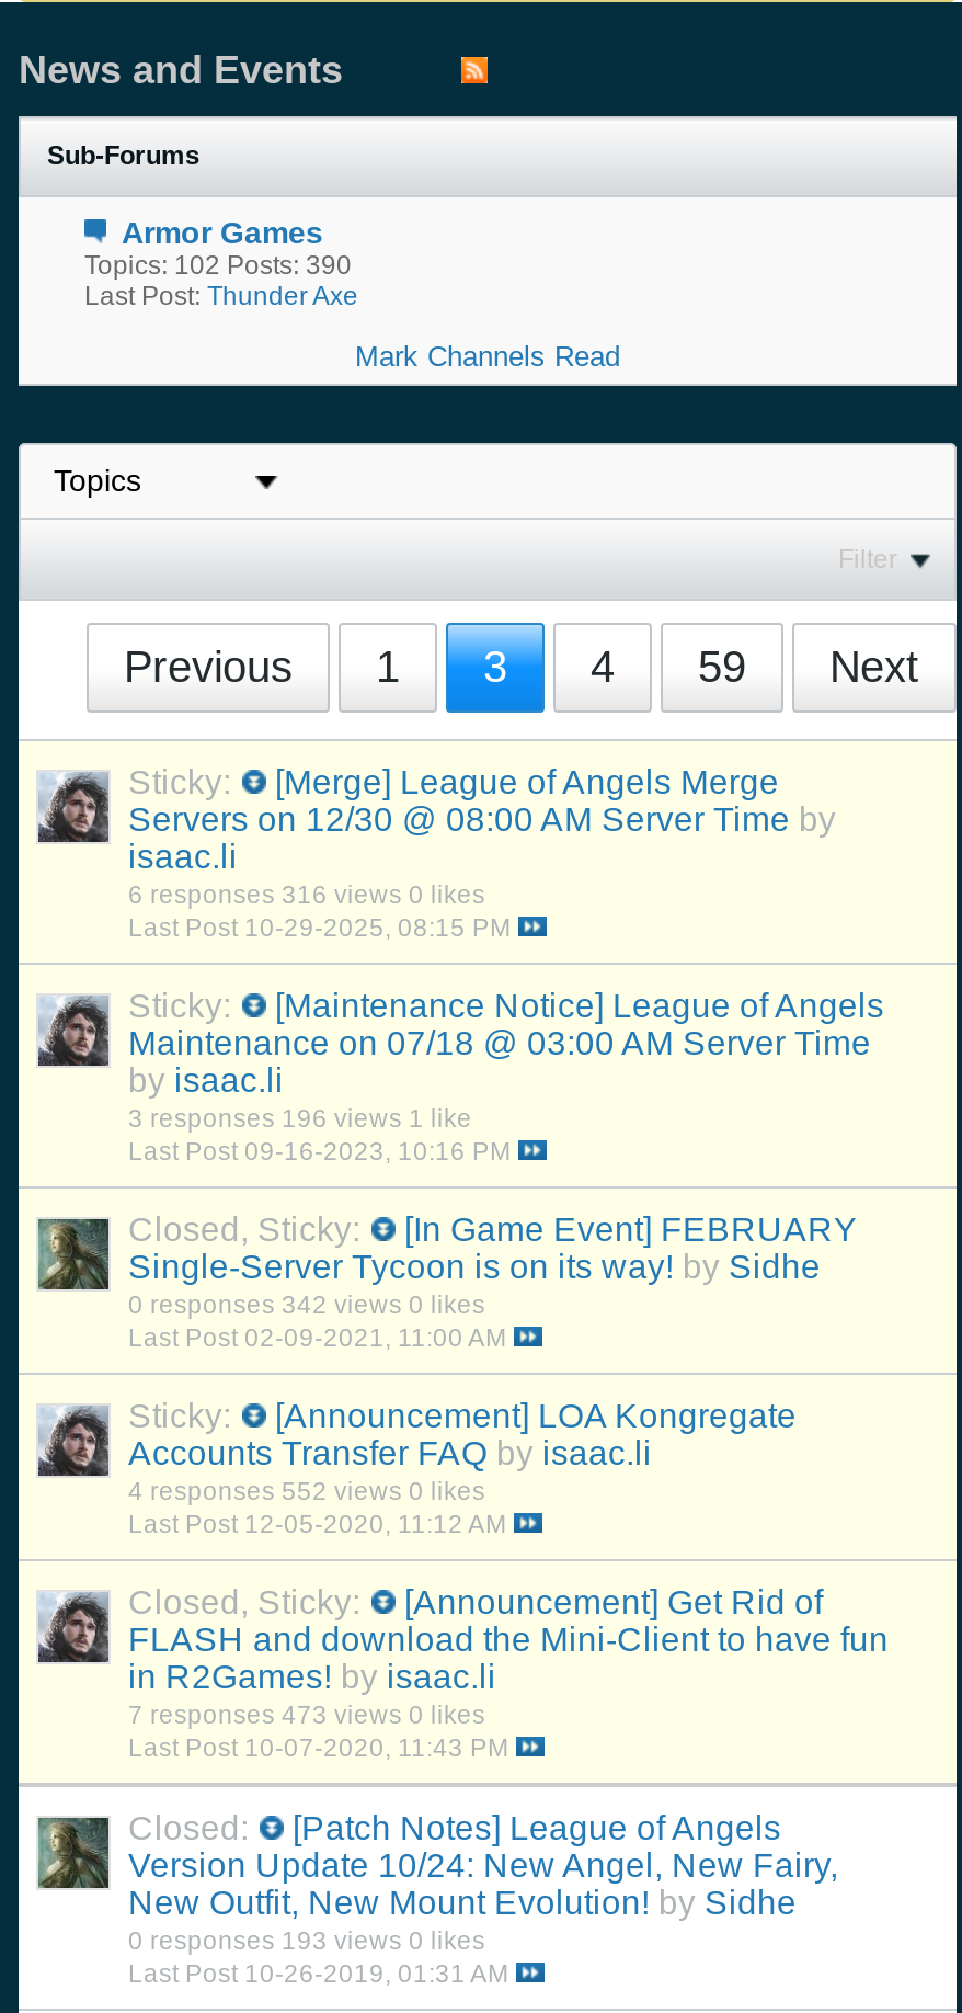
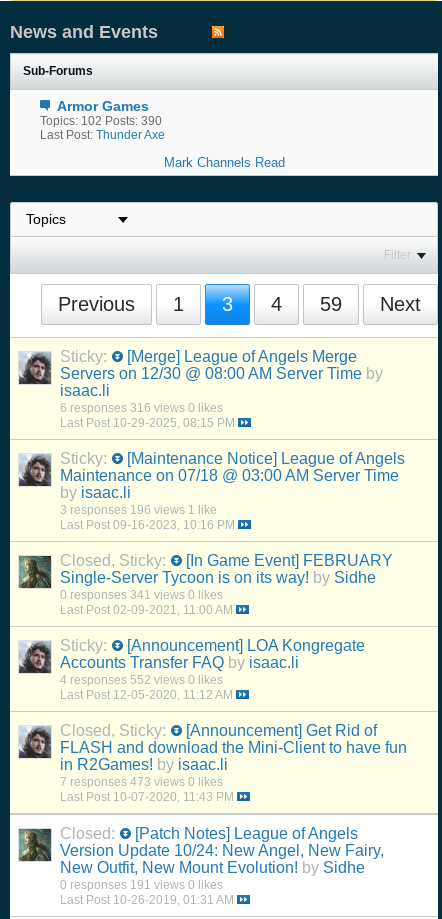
- 0 responses 342 views 0 likes
+ 0 responses 341 views 0 likes

- 0 responses 193 views 0 likes
+ 0 responses 191 views 0 likes
